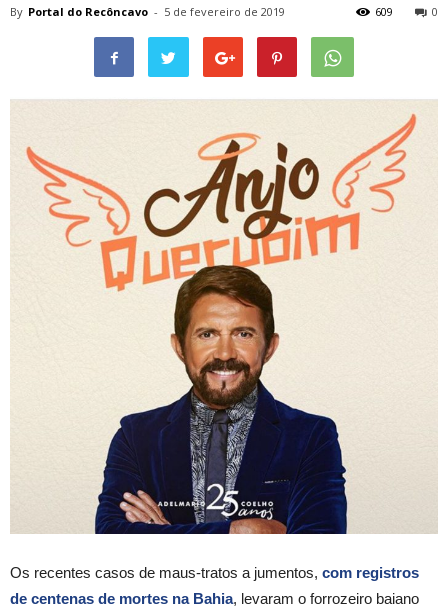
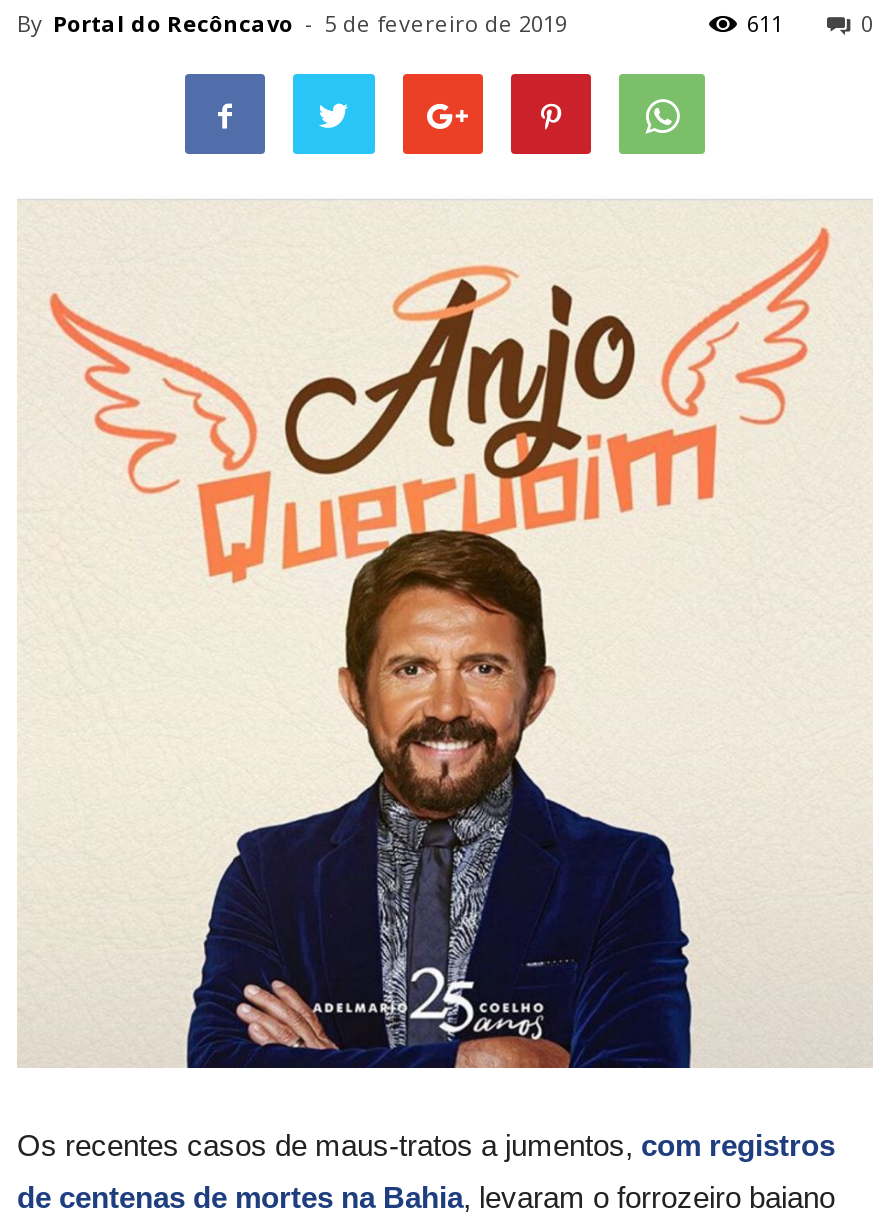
- 609
+ 611
